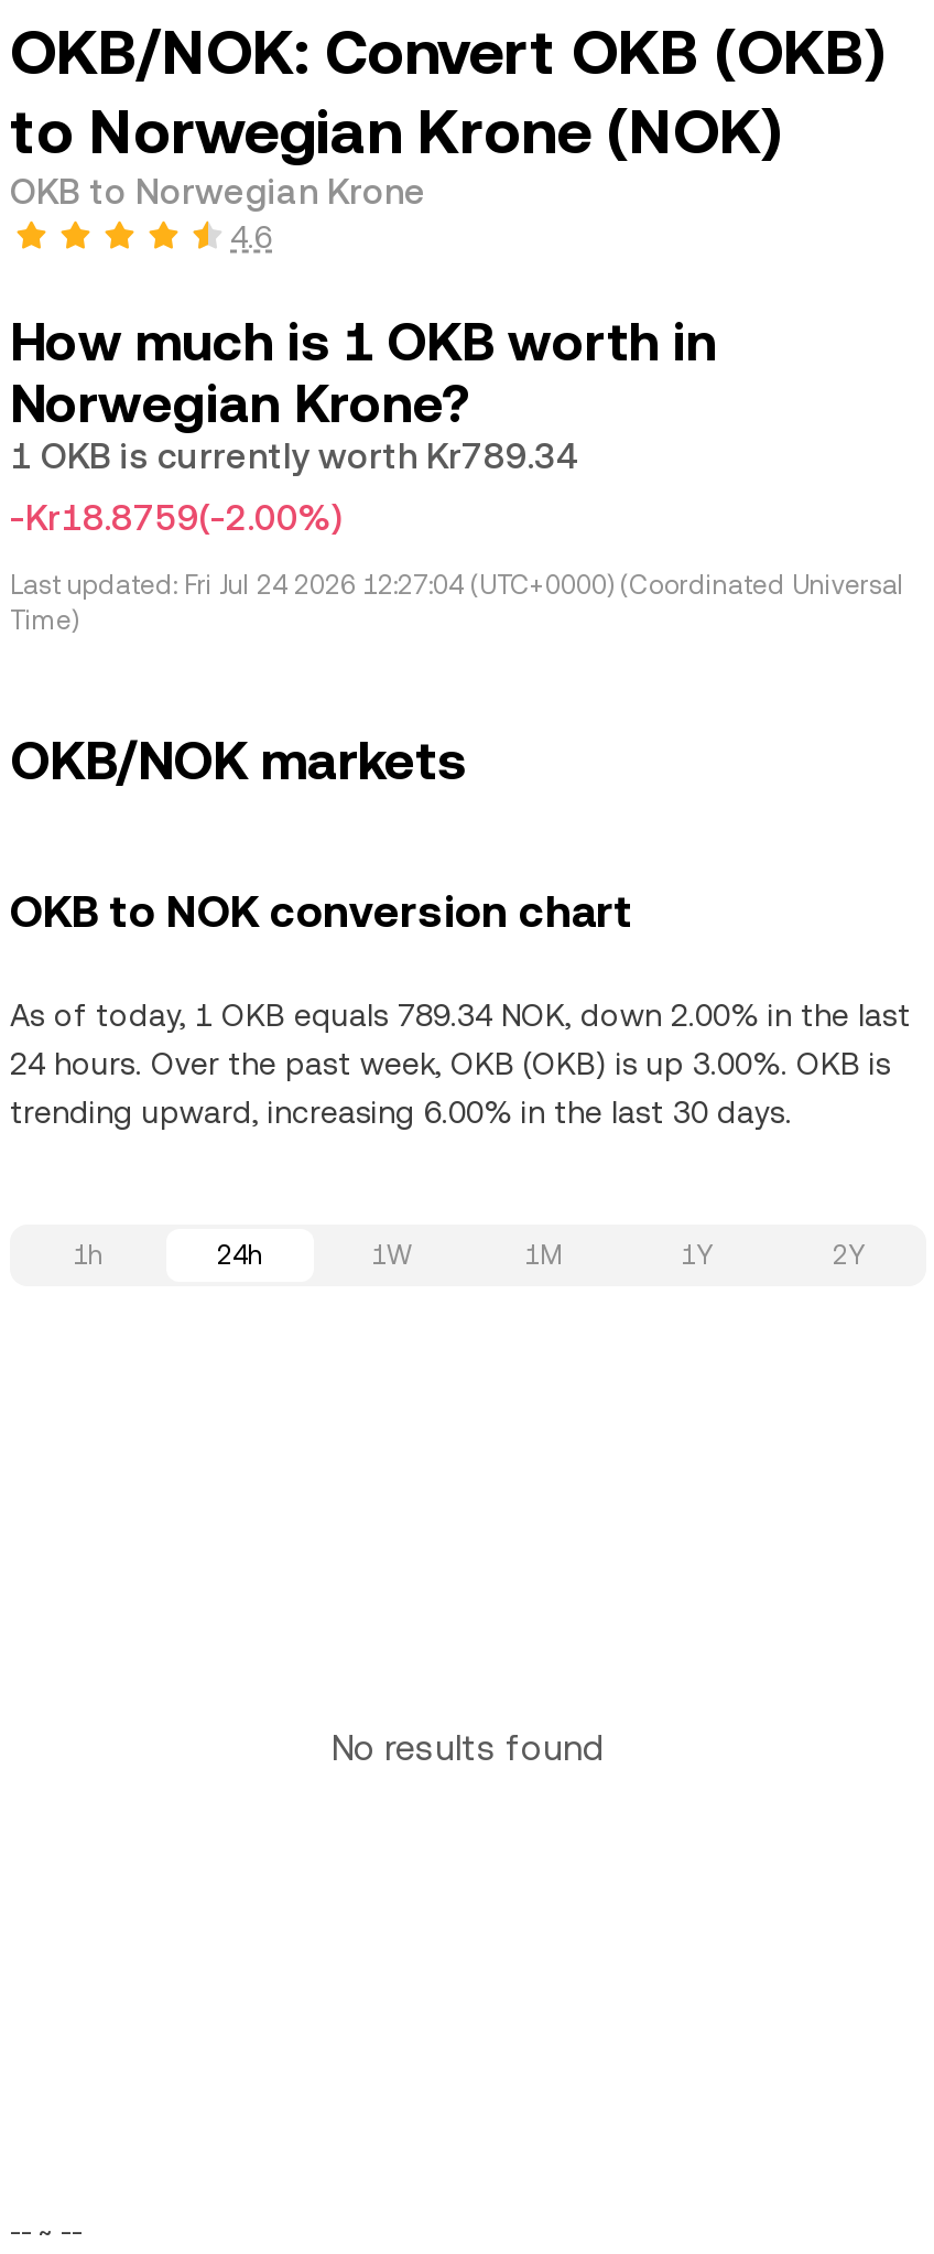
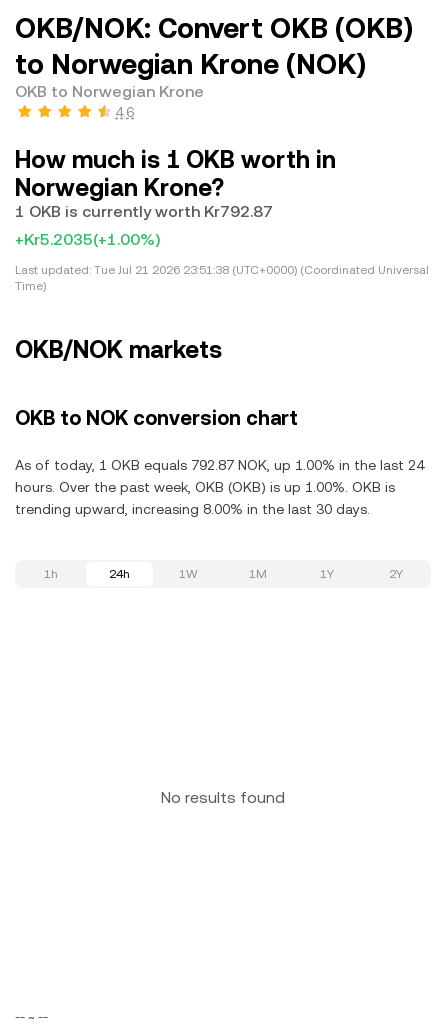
- 1 OKB is currently worth Kr789.34
+ 1 OKB is currently worth Kr792.87

- -Kr18.8759(-2.00%)
+ +Kr5.2035(+1.00%)

- Last updated: Fri Jul 24 2026 12:27:04 (UTC+0000) (Coordinated Universal
+ Last updated: Tue Jul 21 2026 23:51:38 (UTC+0000) (Coordinated Universal

- As of today, 1 OKB equals 789.34 NOK, down 2.00% in the last
- 24 hours. Over the past week, OKB (OKB) is up 3.00%. OKB is
- trending upward, increasing 6.00% in the last 30 days.
+ As of today, 1 OKB equals 792.87 NOK, up 1.00% in the last 24
+ hours. Over the past week, OKB (OKB) is up 1.00%. OKB is
+ trending upward, increasing 8.00% in the last 30 days.
